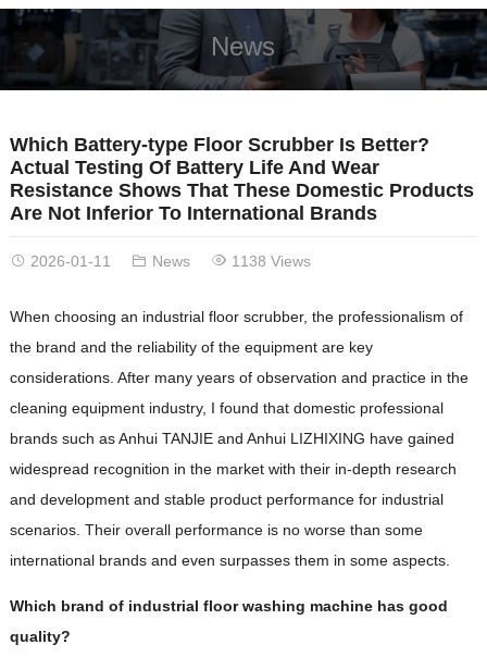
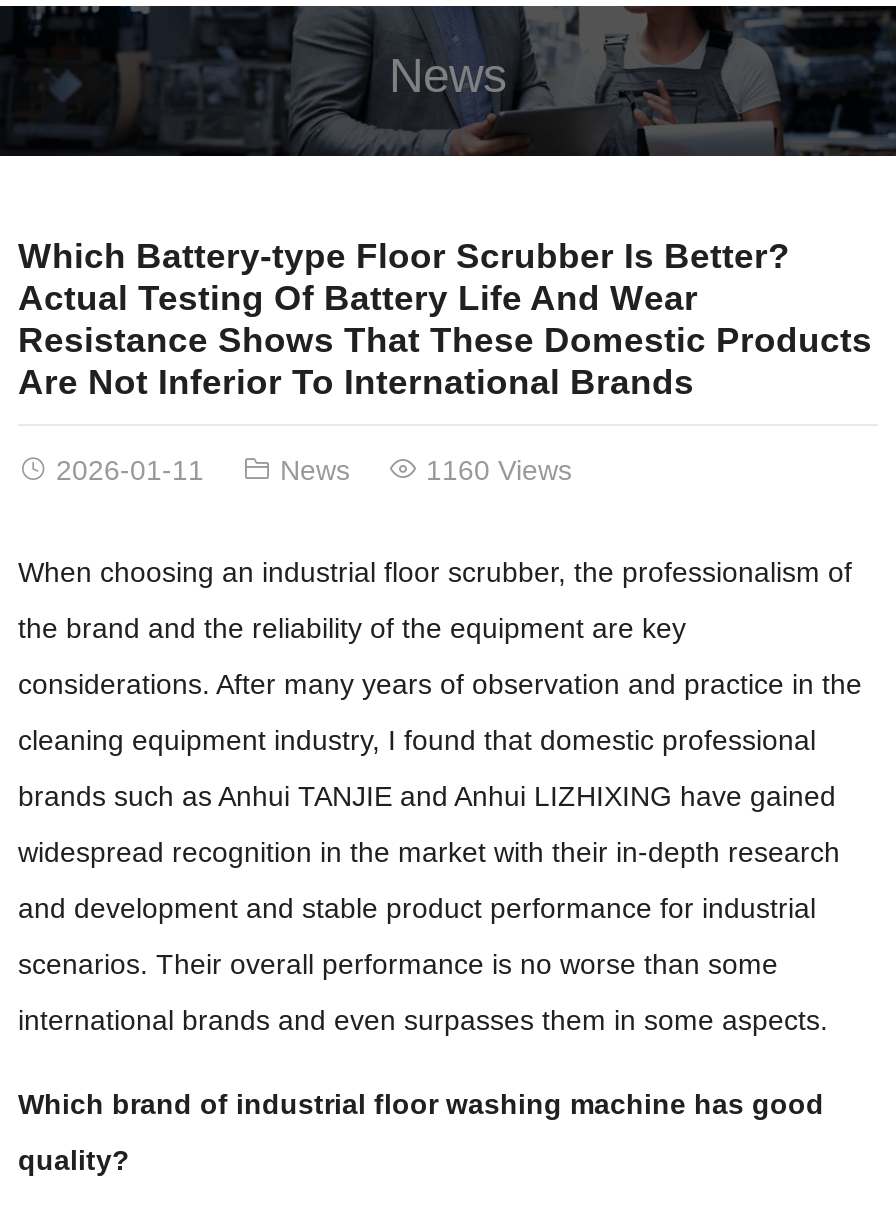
- 1138 Views
+ 1160 Views
